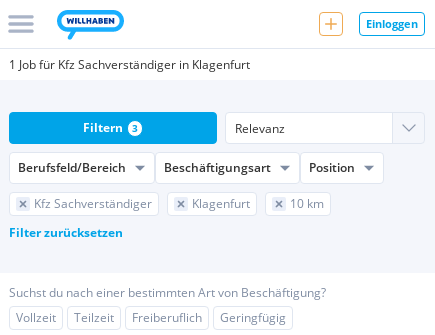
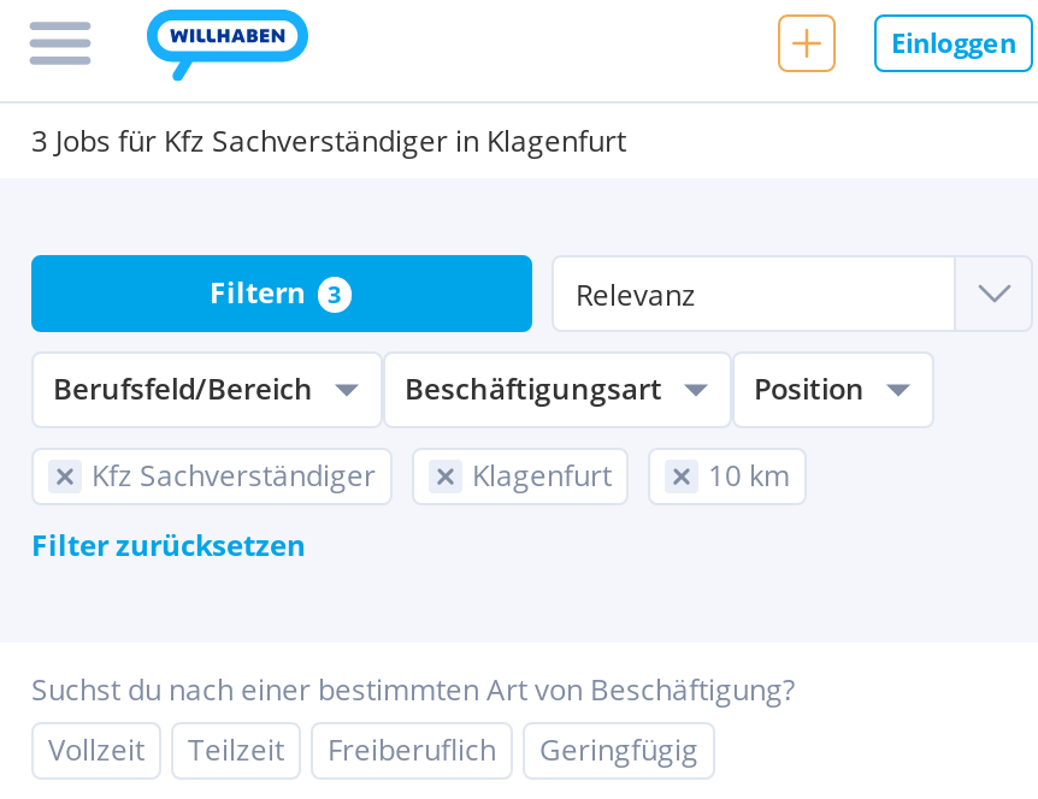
- 1 Job für Kfz Sachverständiger in Klagenfurt
+ 3 Jobs für Kfz Sachverständiger in Klagenfurt
